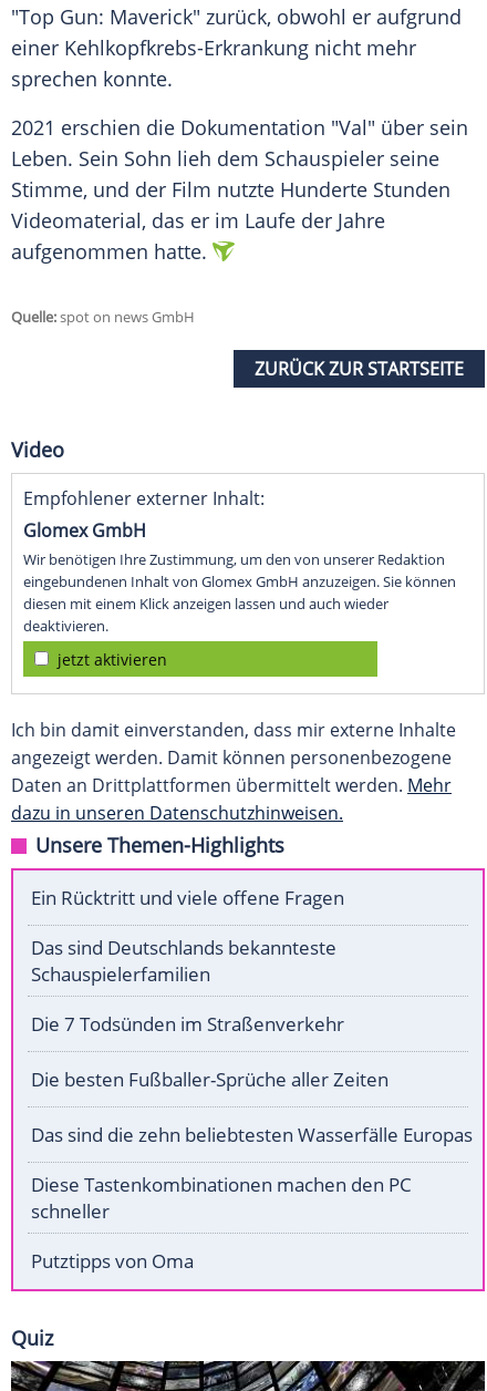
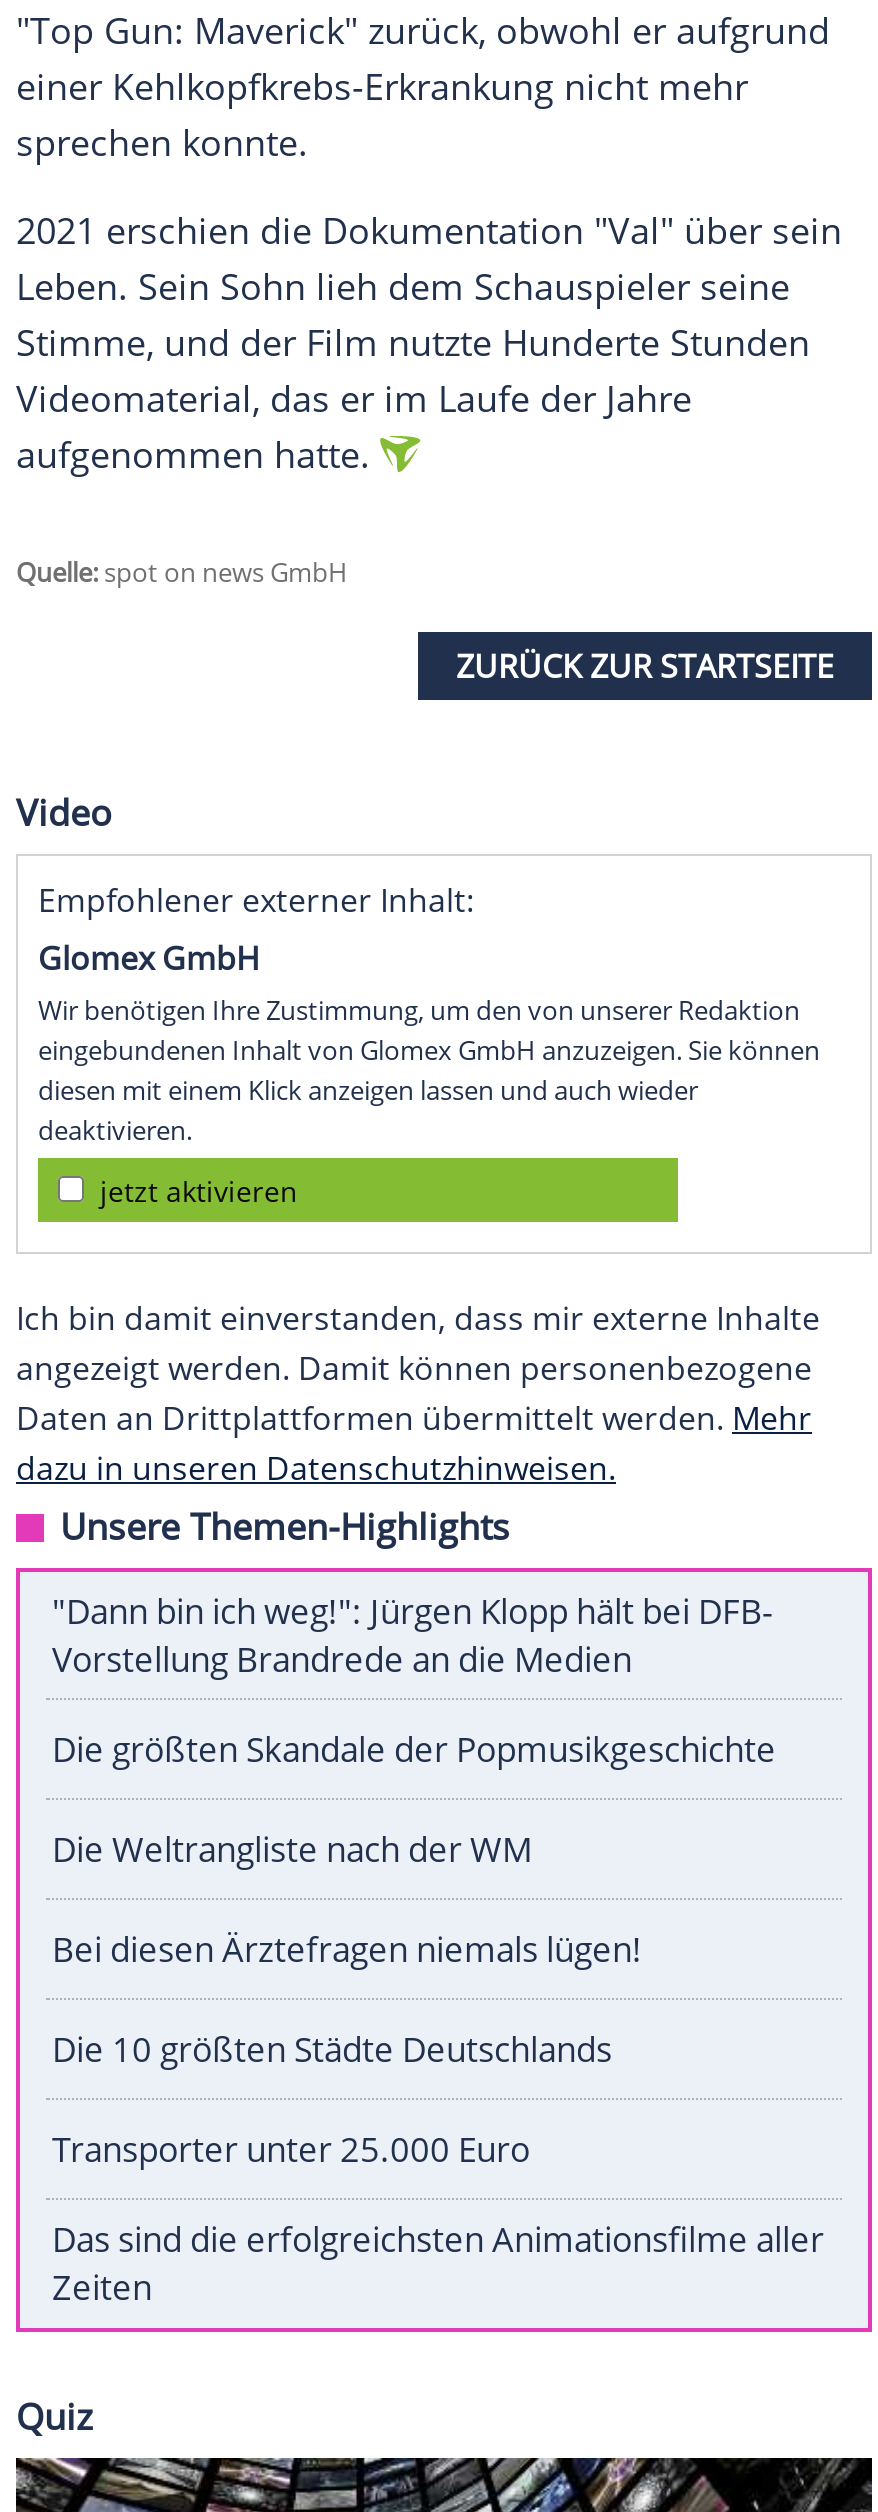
- Ein Rücktritt und viele offene Fragen
+ "Dann bin ich weg!": Jürgen Klopp hält bei DFB-
+ Vorstellung Brandrede an die Medien

- Das sind Deutschlands bekannteste
- Schauspielerfamilien
+ Die größten Skandale der Popmusikgeschichte

- Die 7 Todsünden im Straßenverkehr
+ Die Weltrangliste nach der WM

- Die besten Fußballer-Sprüche aller Zeiten
+ Bei diesen Ärztefragen niemals lügen!

- Das sind die zehn beliebtesten Wasserfälle Europas
+ Die 10 größten Städte Deutschlands

- Diese Tastenkombinationen machen den PC
- schneller
+ Transporter unter 25.000 Euro

- Putztipps von Oma
+ Das sind die erfolgreichsten Animationsfilme aller
+ Zeiten
